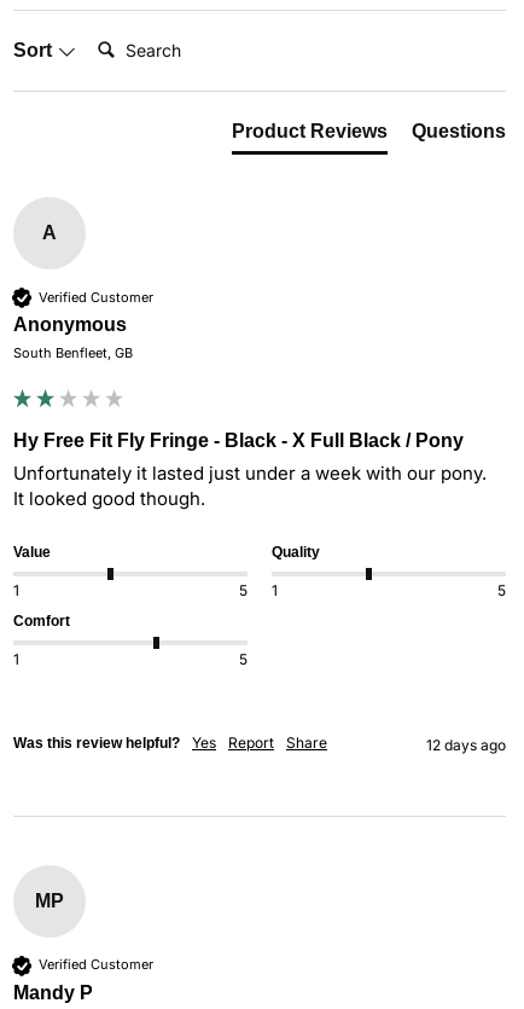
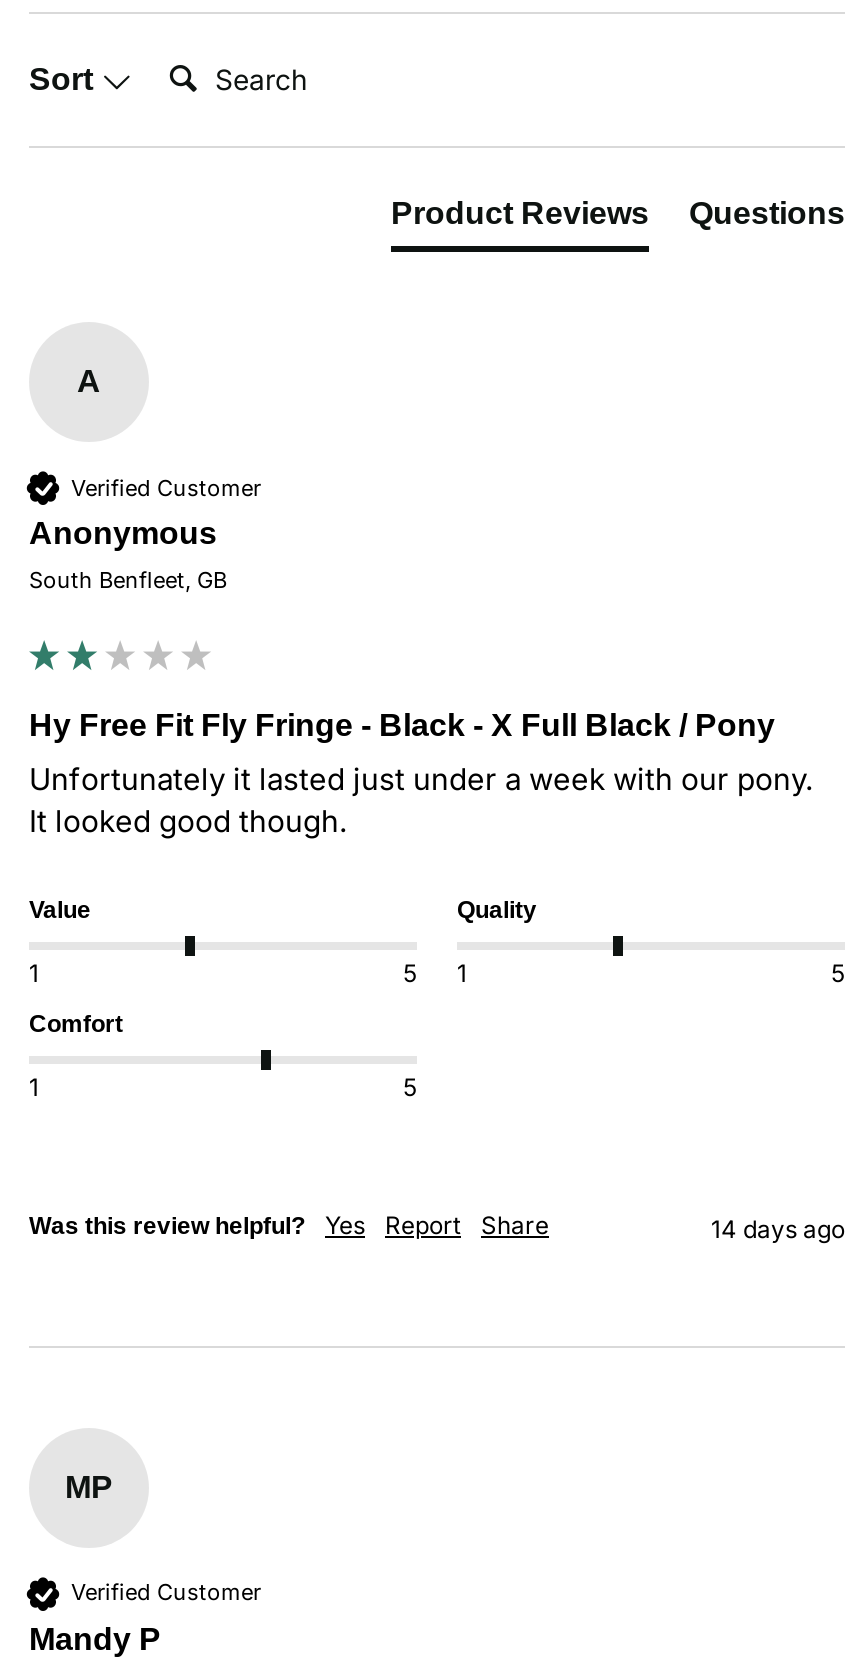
- 12 days ago
+ 14 days ago
